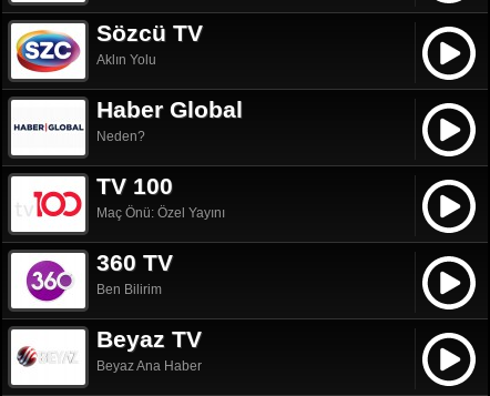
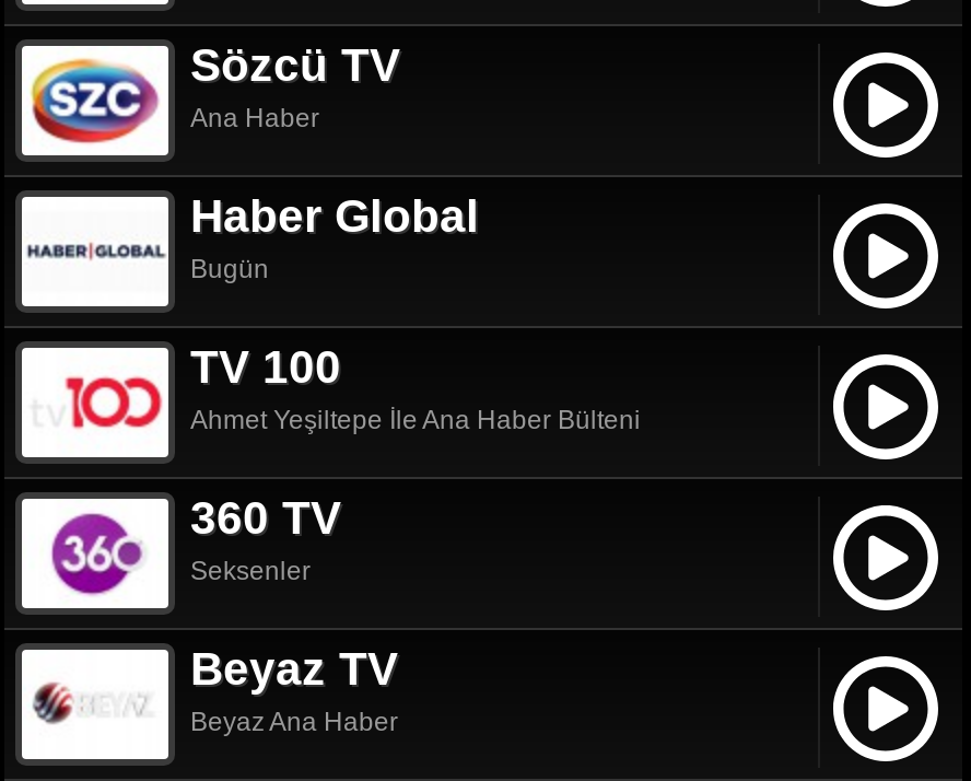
- Aklın Yolu
+ Ana Haber

- Neden?
+ Bugün

- Maç Önü: Özel Yayını
+ Ahmet Yeşiltepe İle Ana Haber Bülteni

- Ben Bilirim
+ Seksenler
